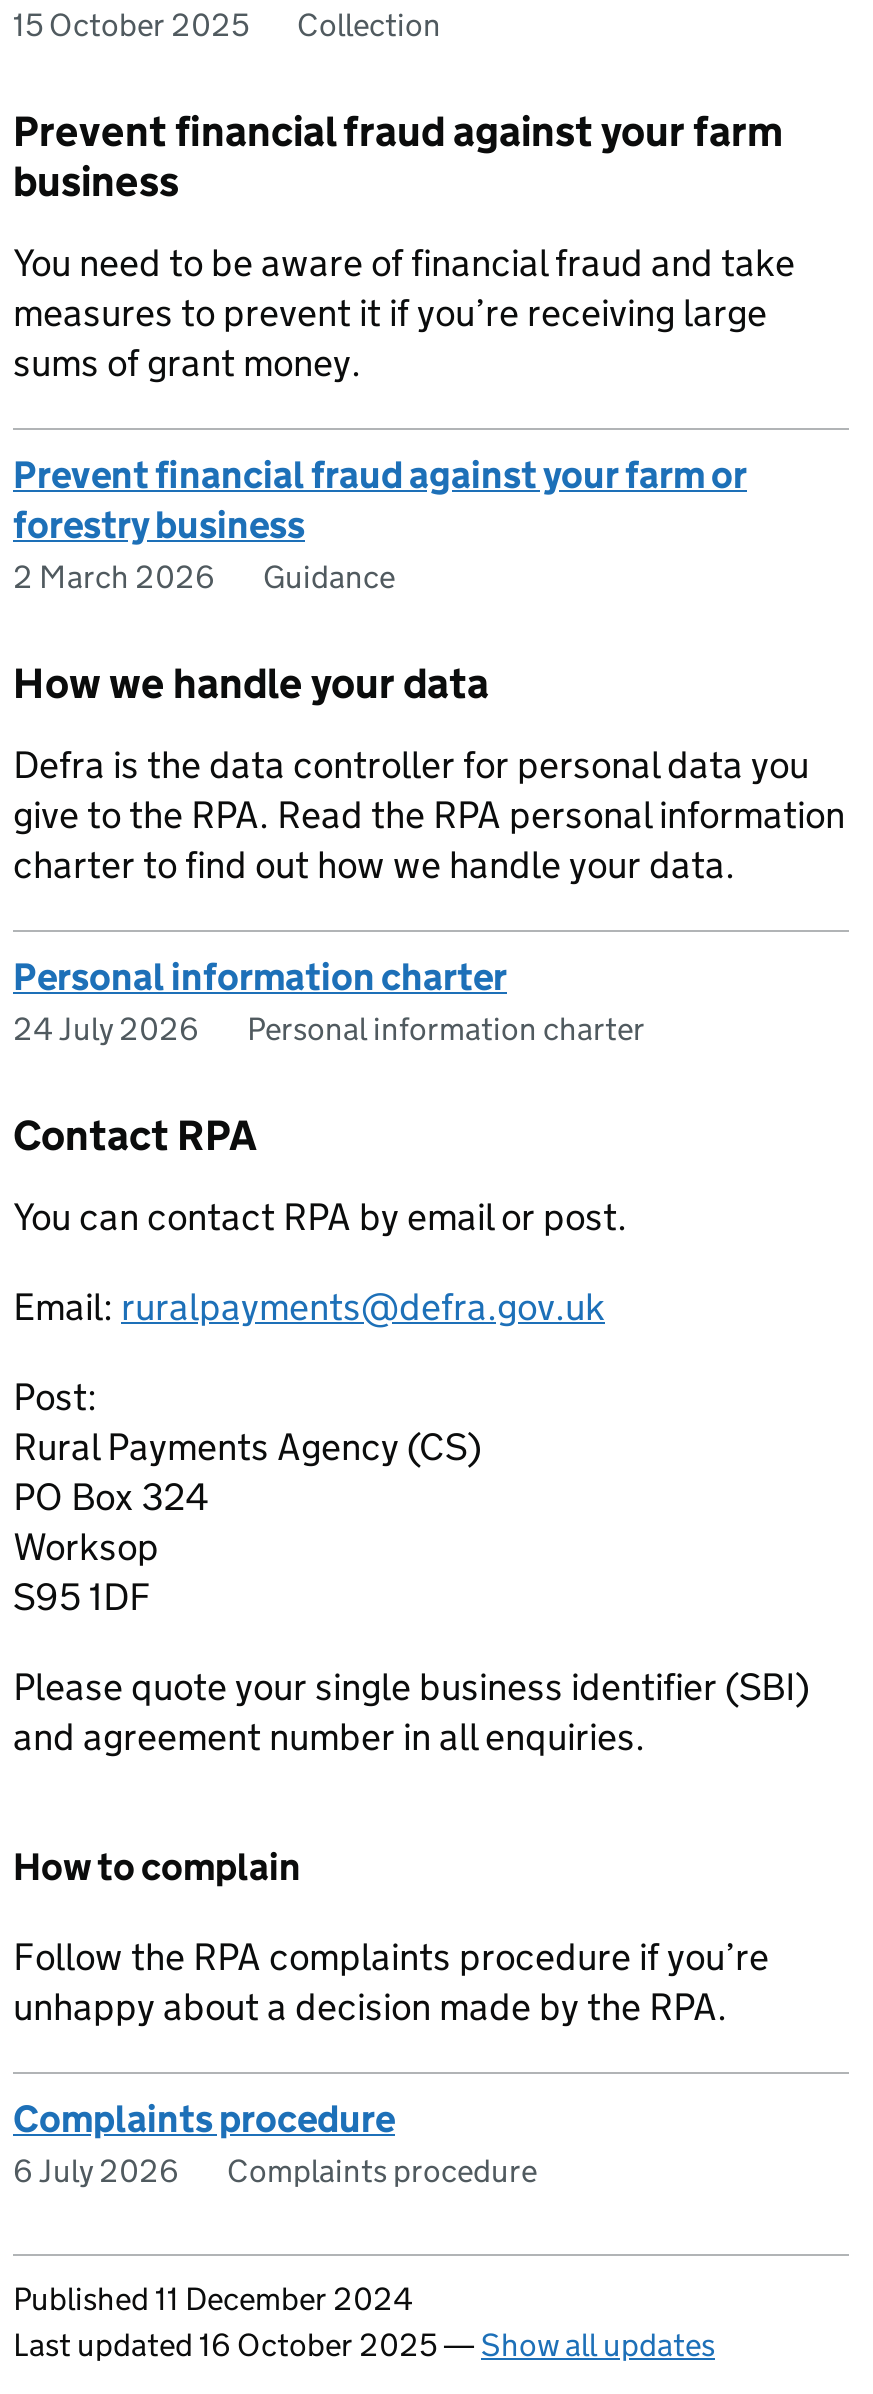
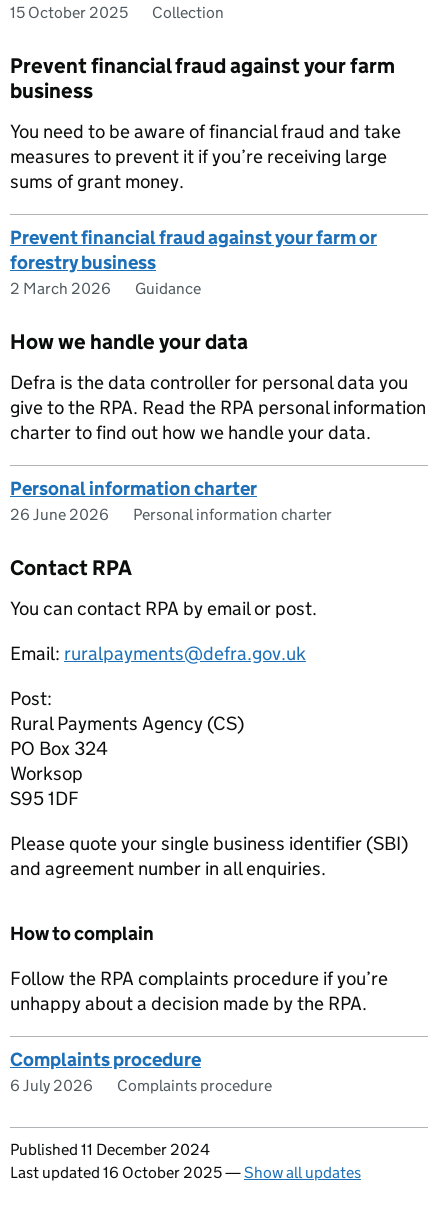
- 24 July 2026 Personal information charter
+ 26 June 2026 Personal information charter
